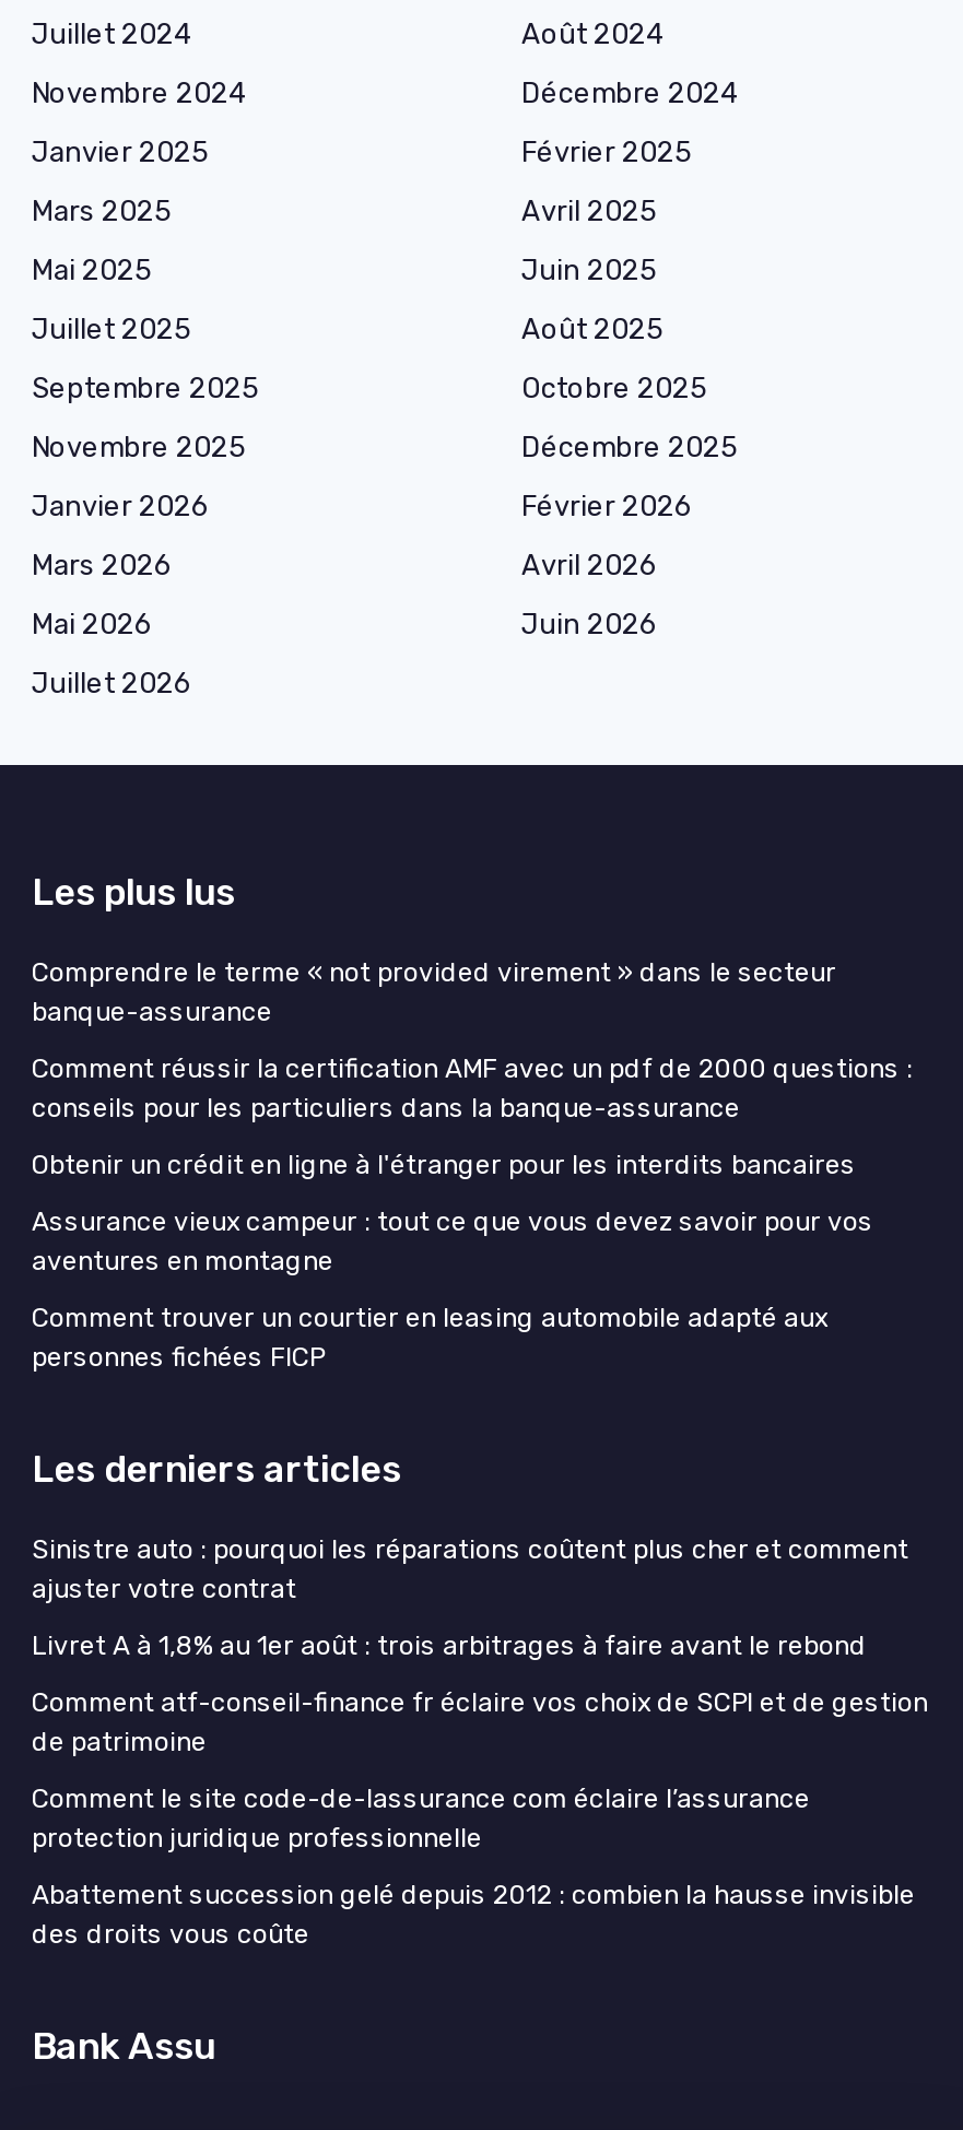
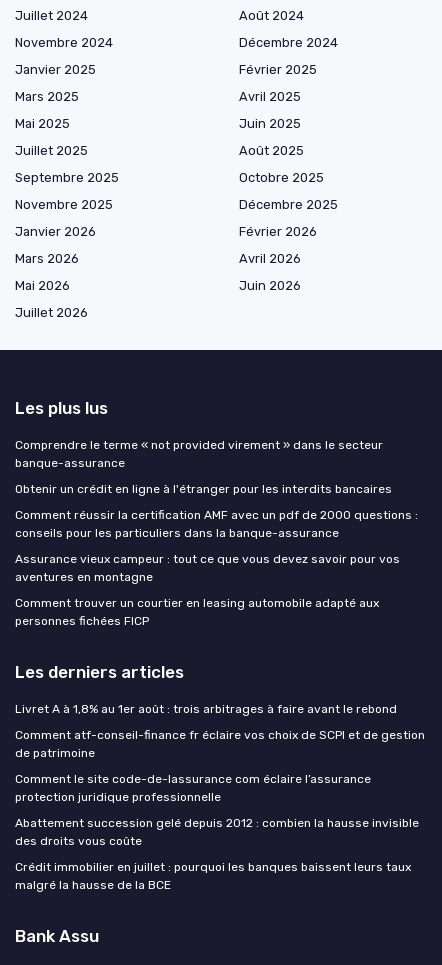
moved down: Comment réussir la certification AMF avec un pdf de 2000 questions : | conseils pour les particuliers dans la banque-assurance

moved up: Obtenir un crédit en ligne à l'étranger pour les interdits bancaires

- Sinistre auto : pourquoi les réparations coûtent plus cher et comment
- ajuster votre contrat

moved up: Livret A à 1,8% au 1er août : trois arbitrages à faire avant le rebond | Comment atf-conseil-finance fr éclaire vos choix de SCPI et de gestion | de patrimoine | Comment le site code-de-lassurance com éclaire l’assurance | protection juridique professionnelle | Abattement succession gelé depuis 2012 : combien la hausse invisible | des droits vous coûte

+ Crédit immobilier en juillet : pourquoi les banques baissent leurs taux
+ malgré la hausse de la BCE
